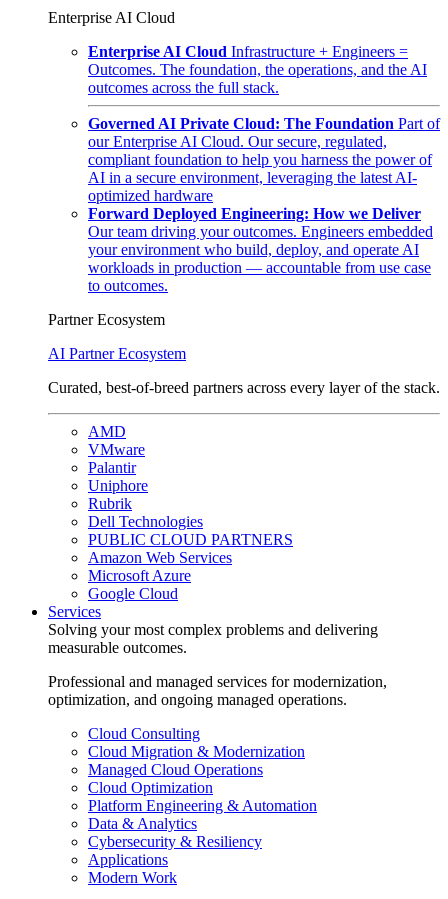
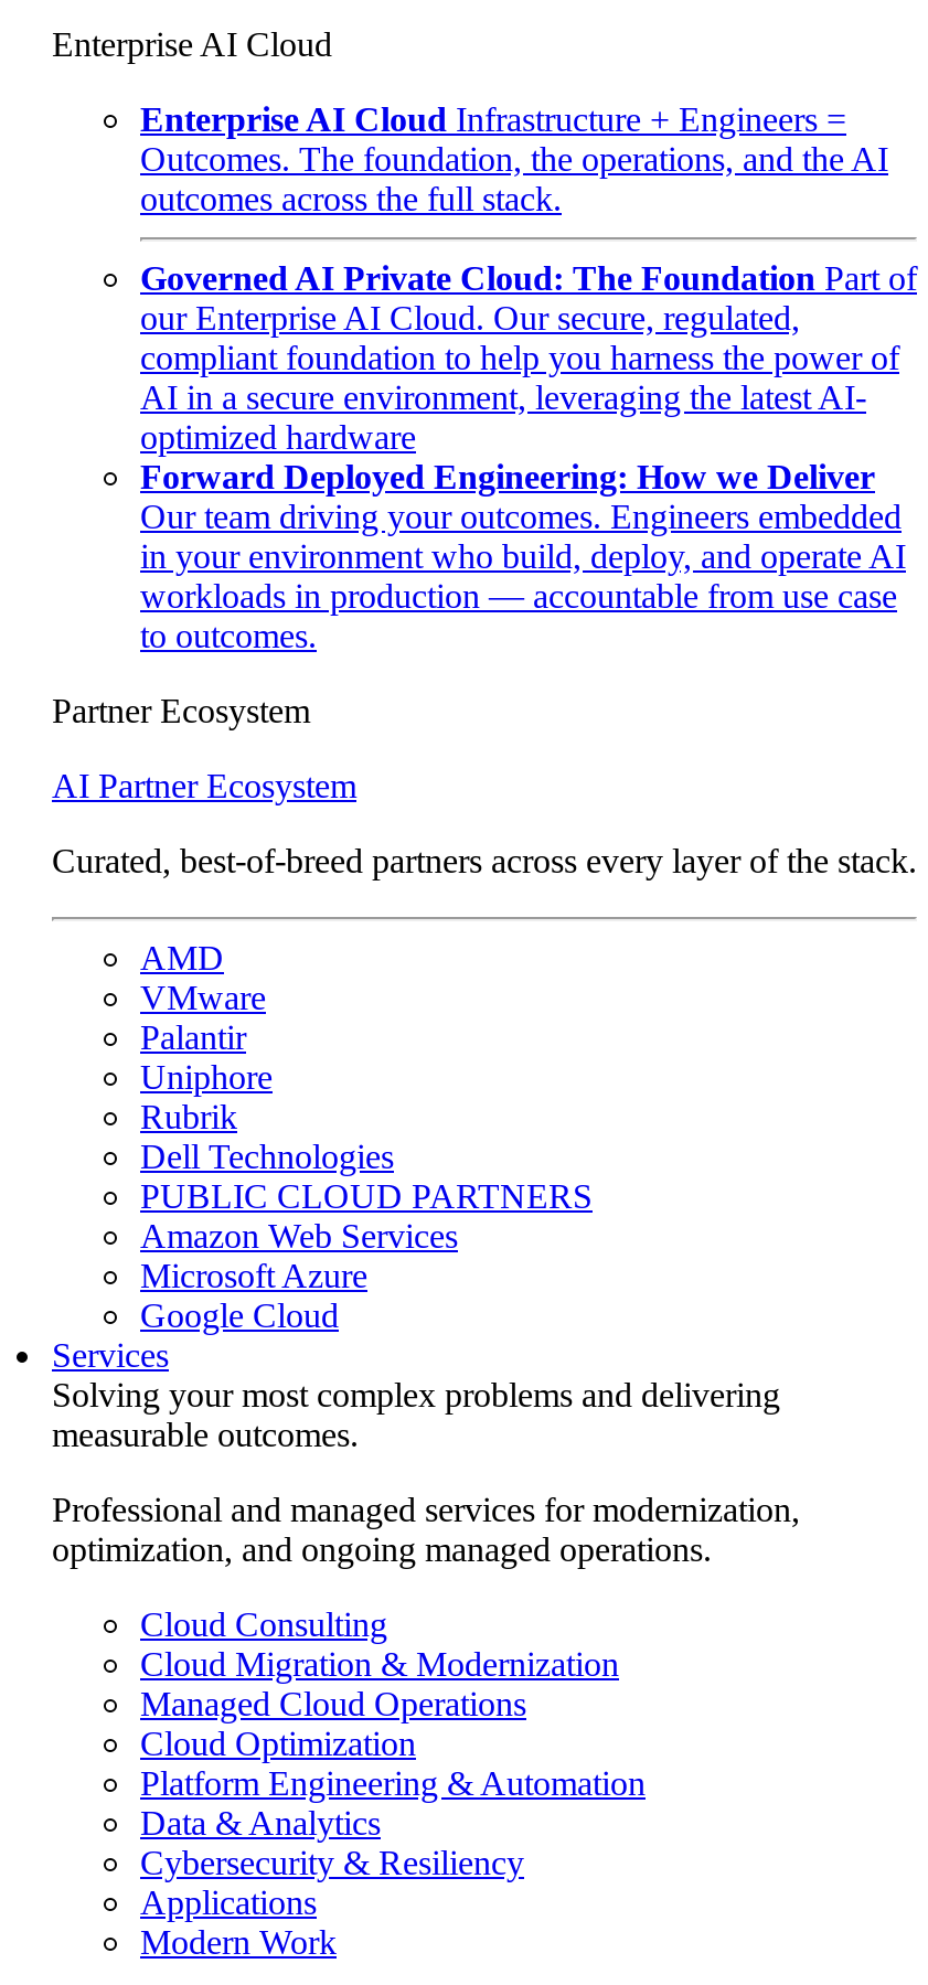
- your environment who build, deploy, and operate AI
+ in your environment who build, deploy, and operate AI
